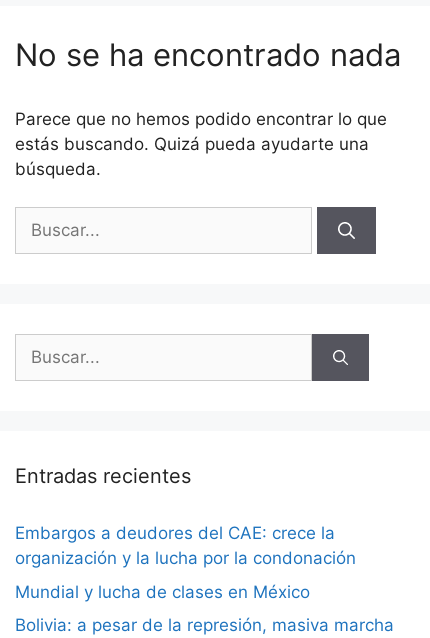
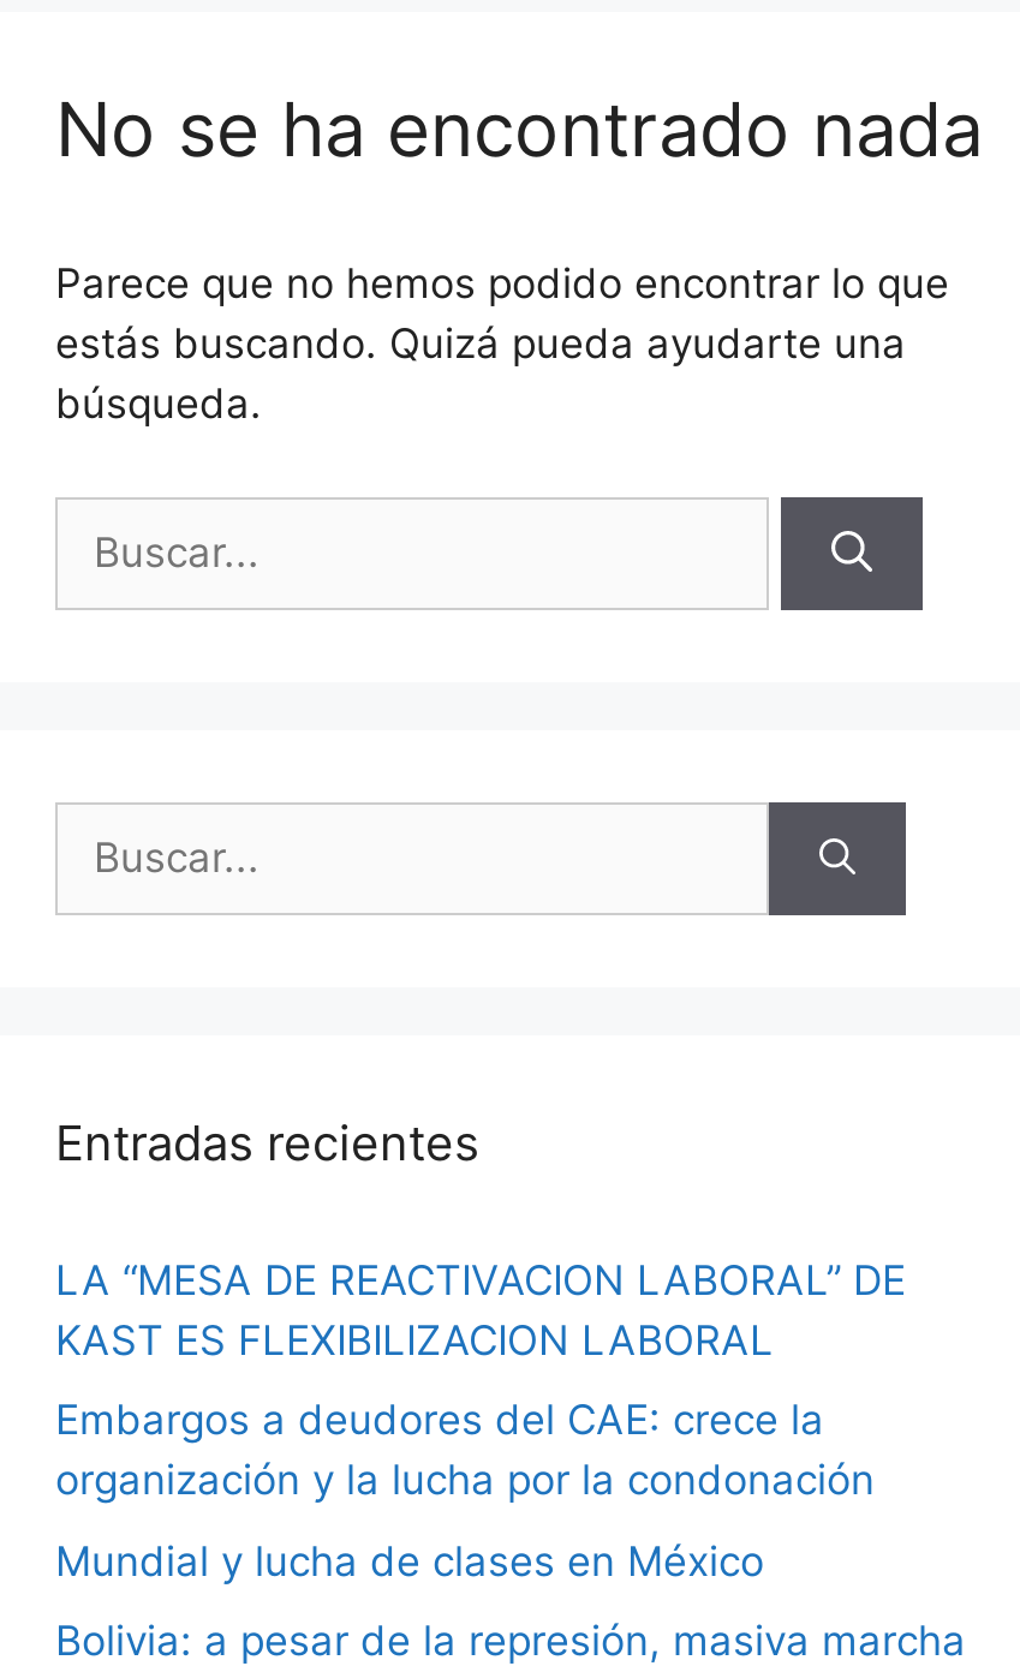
+ LA “MESA DE REACTIVACION LABORAL” DE
+ KAST ES FLEXIBILIZACION LABORAL
